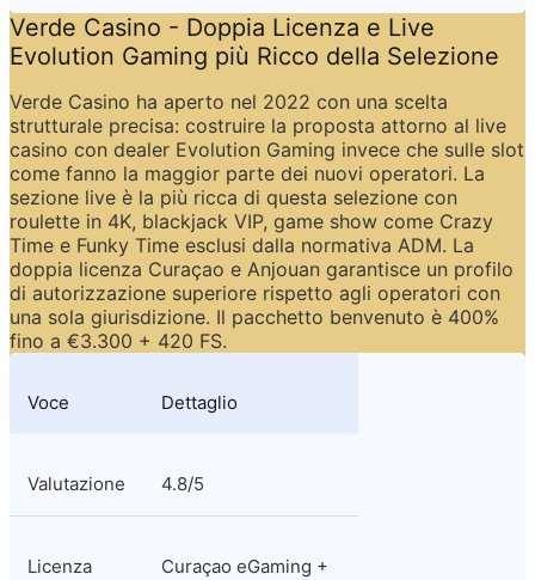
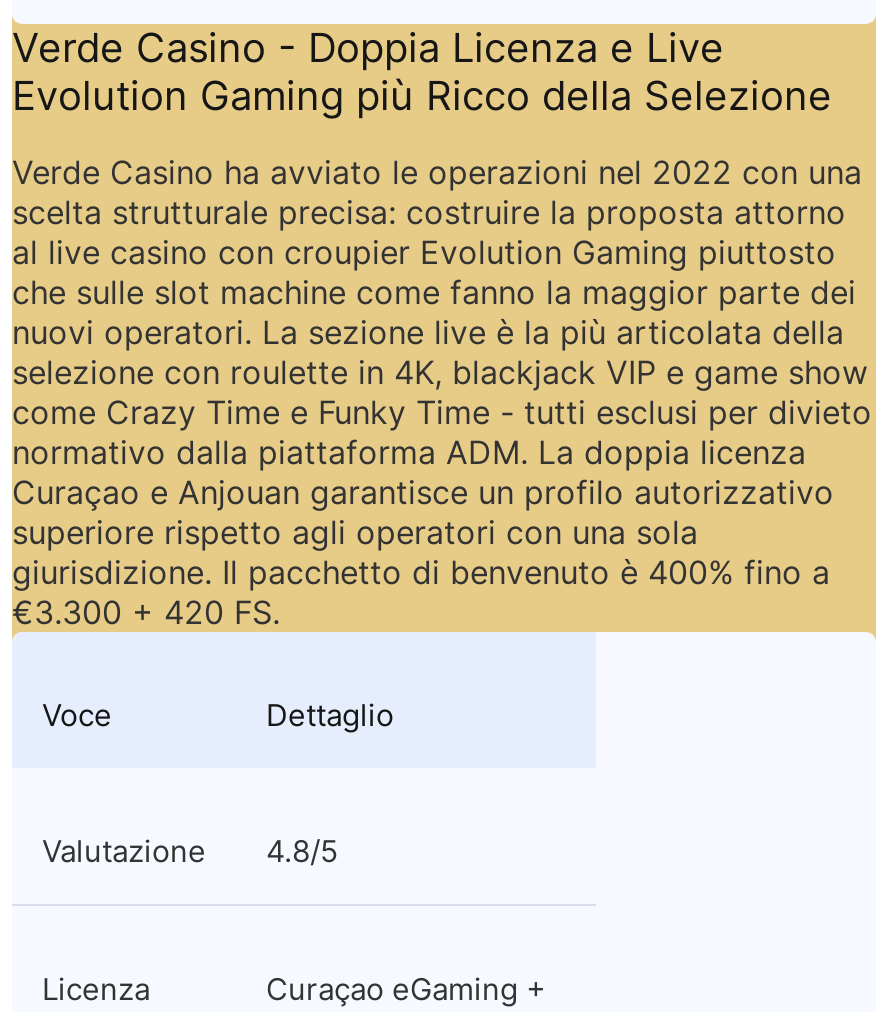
- Verde Casino ha aperto nel 2022 con una scelta
- strutturale precisa: costruire la proposta attorno al live
- casino con dealer Evolution Gaming invece che sulle slot
- come fanno la maggior parte dei nuovi operatori. La
- sezione live è la più ricca di questa selezione con
- roulette in 4K, blackjack VIP, game show come Crazy
- Time e Funky Time esclusi dalla normativa ADM. La
- doppia licenza Curaçao e Anjouan garantisce un profilo
- di autorizzazione superiore rispetto agli operatori con
- una sola giurisdizione. Il pacchetto benvenuto è 400%
- fino a €3.300 + 420 FS.
+ Verde Casino ha avviato le operazioni nel 2022 con una
+ scelta strutturale precisa: costruire la proposta attorno
+ al live casino con croupier Evolution Gaming piuttosto
+ che sulle slot machine come fanno la maggior parte dei
+ nuovi operatori. La sezione live è la più articolata della
+ selezione con roulette in 4K, blackjack VIP e game show
+ come Crazy Time e Funky Time - tutti esclusi per divieto
+ normativo dalla piattaforma ADM. La doppia licenza
+ Curaçao e Anjouan garantisce un profilo autorizzativo
+ superiore rispetto agli operatori con una sola
+ giurisdizione. Il pacchetto di benvenuto è 400% fino a
+ €3.300 + 420 FS.
